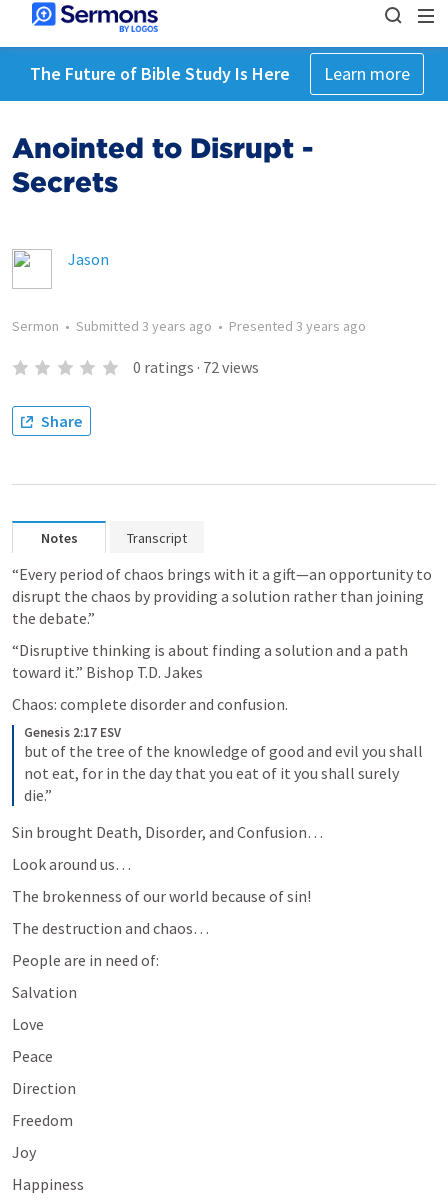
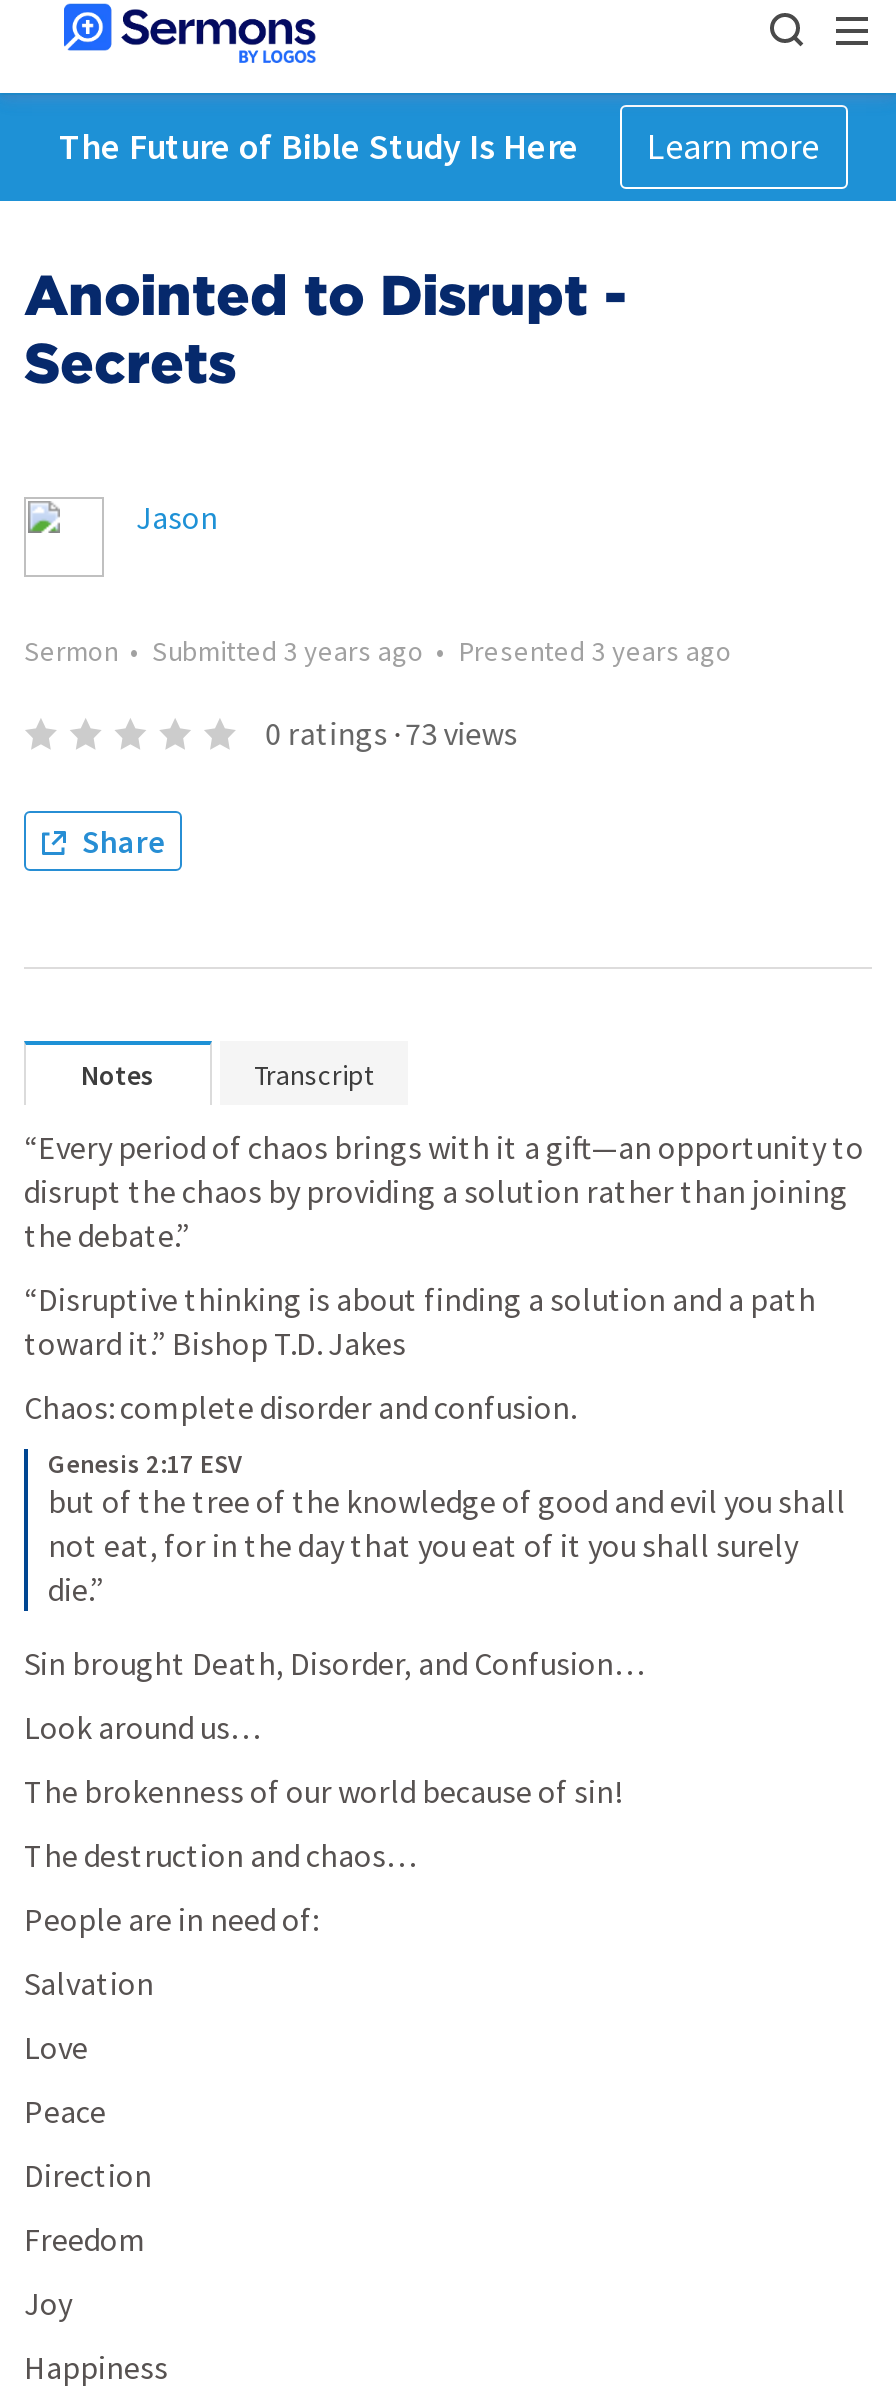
- 0 ratings · 72 views
+ 0 ratings · 73 views
